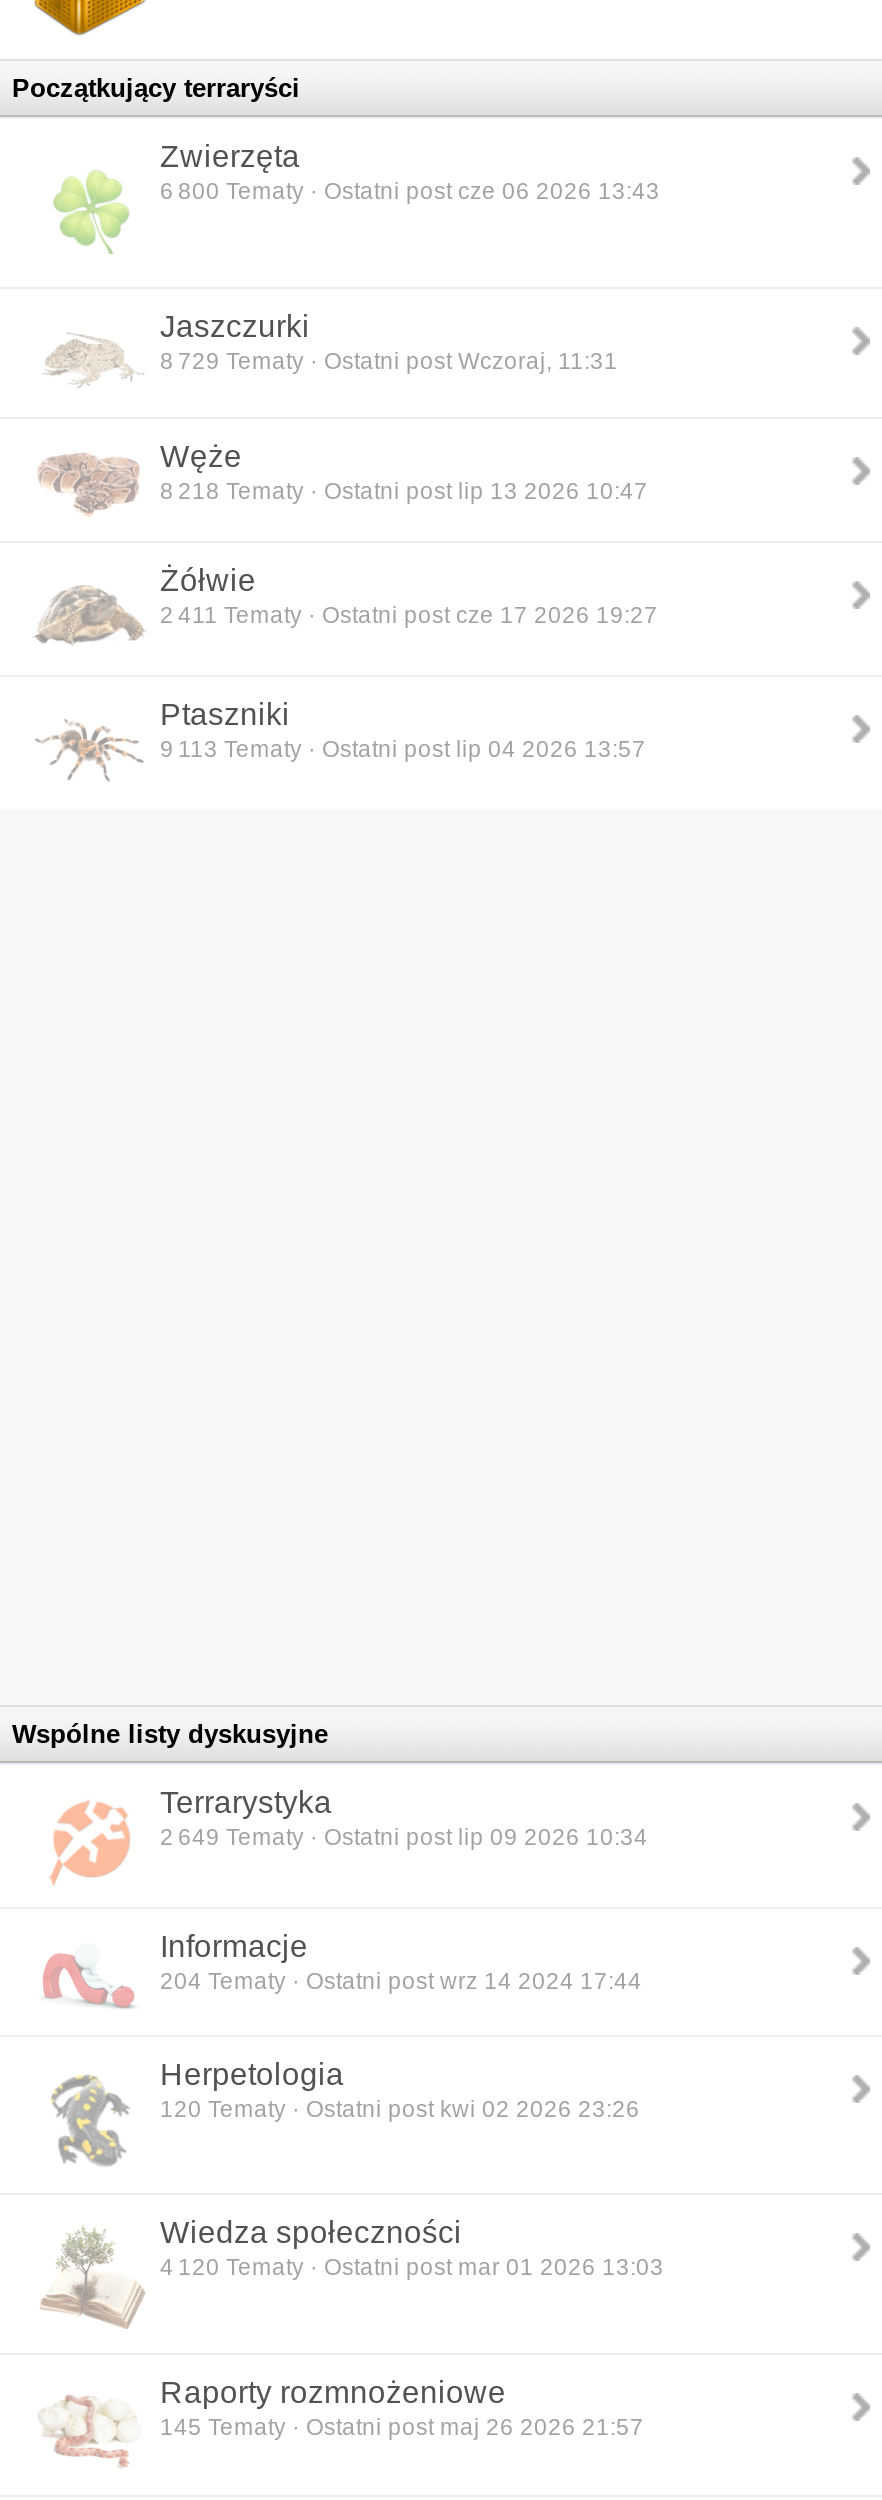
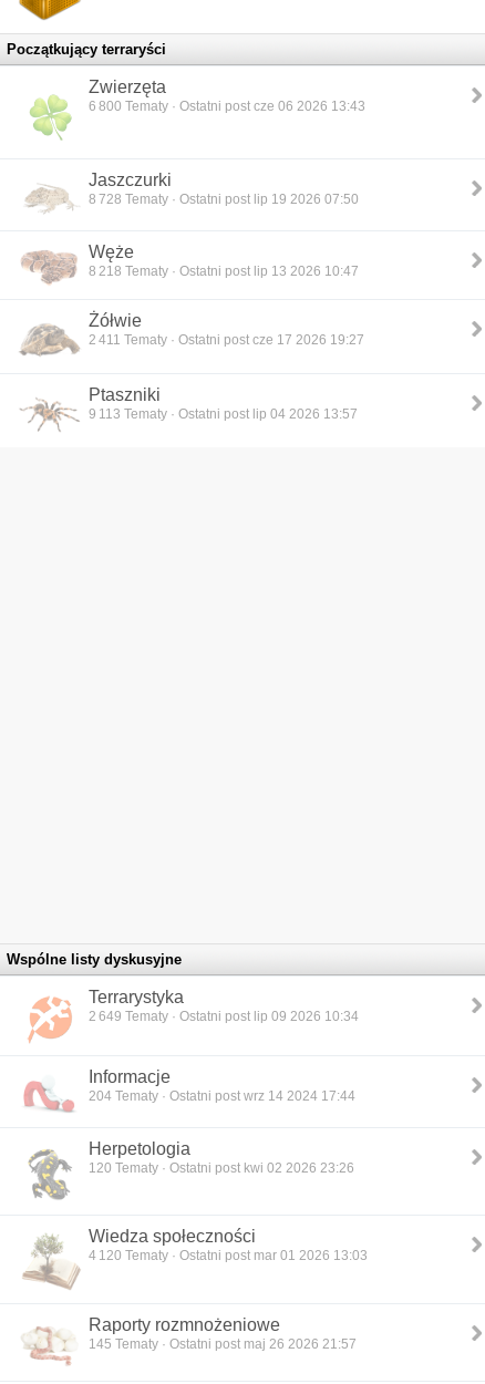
- 8 729 Tematy · Ostatni post Wczoraj, 11:31
+ 8 728 Tematy · Ostatni post lip 19 2026 07:50
